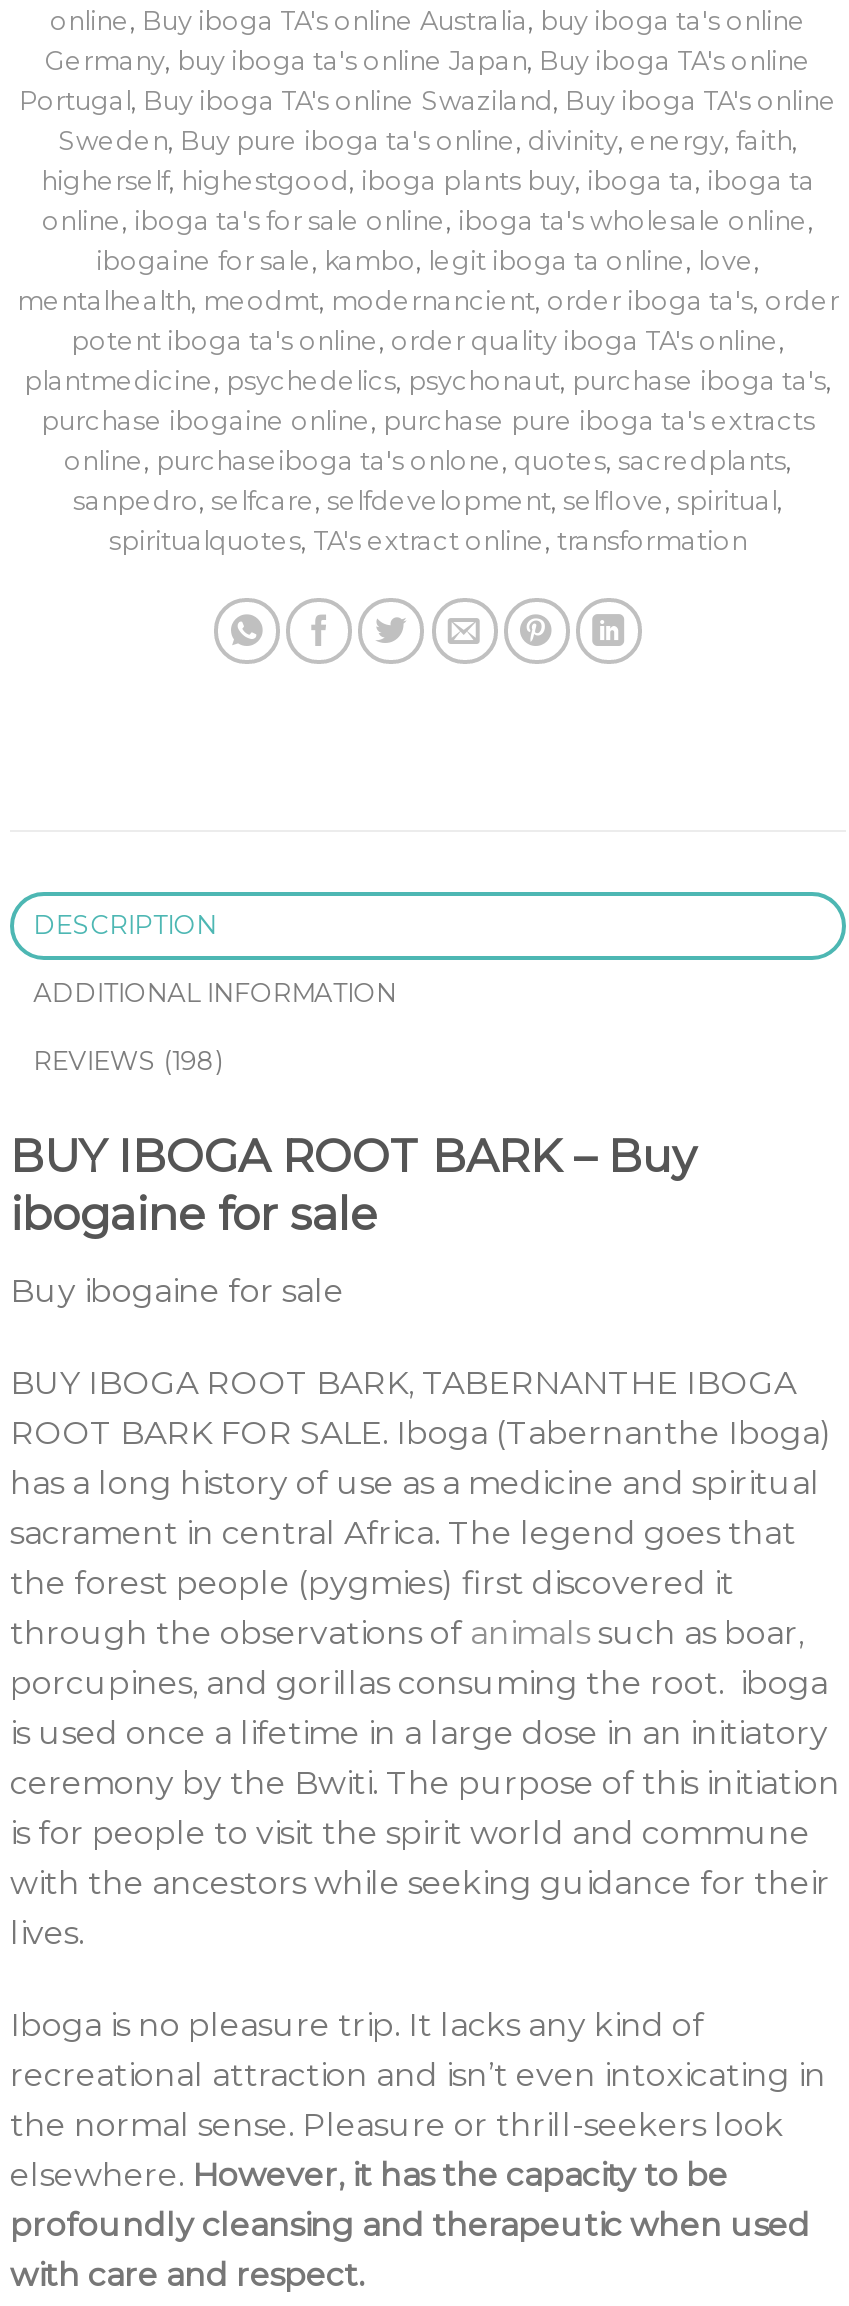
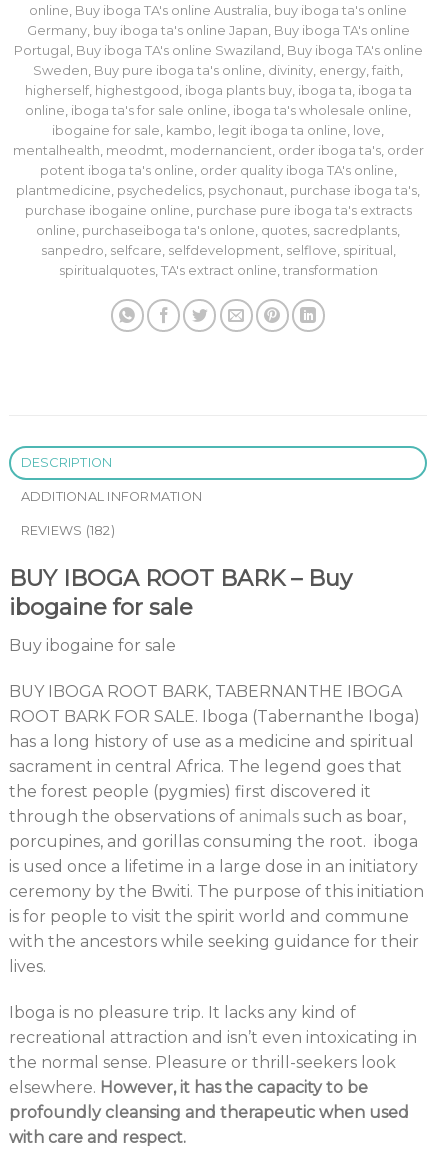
- REVIEWS (198)
+ REVIEWS (182)
